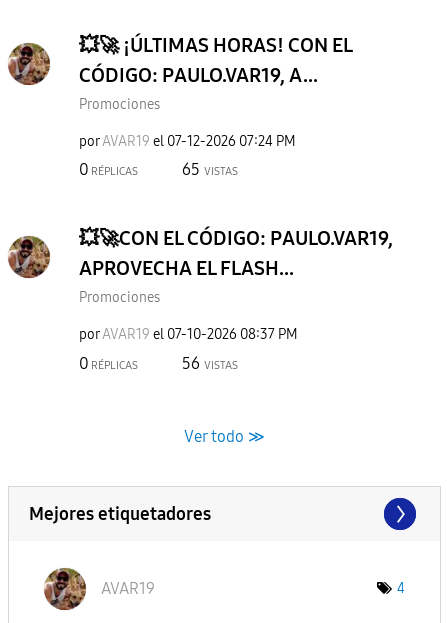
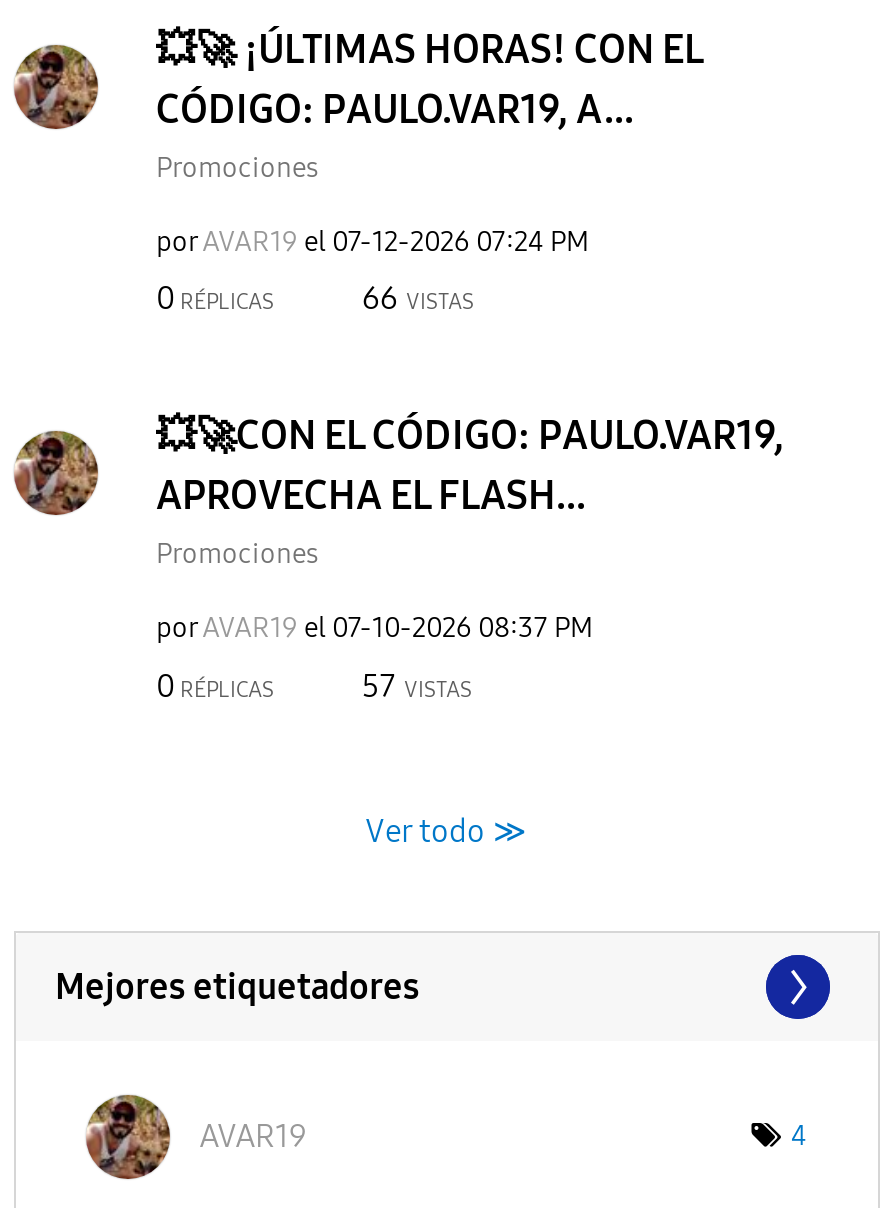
- 65 VISTAS
+ 66 VISTAS

- 56 VISTAS
+ 57 VISTAS
